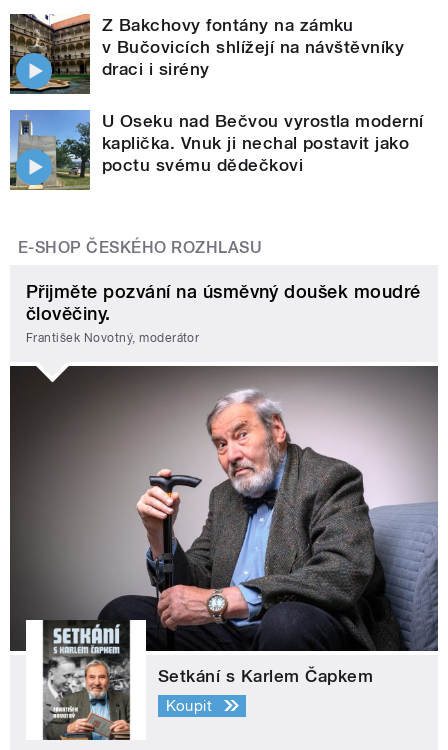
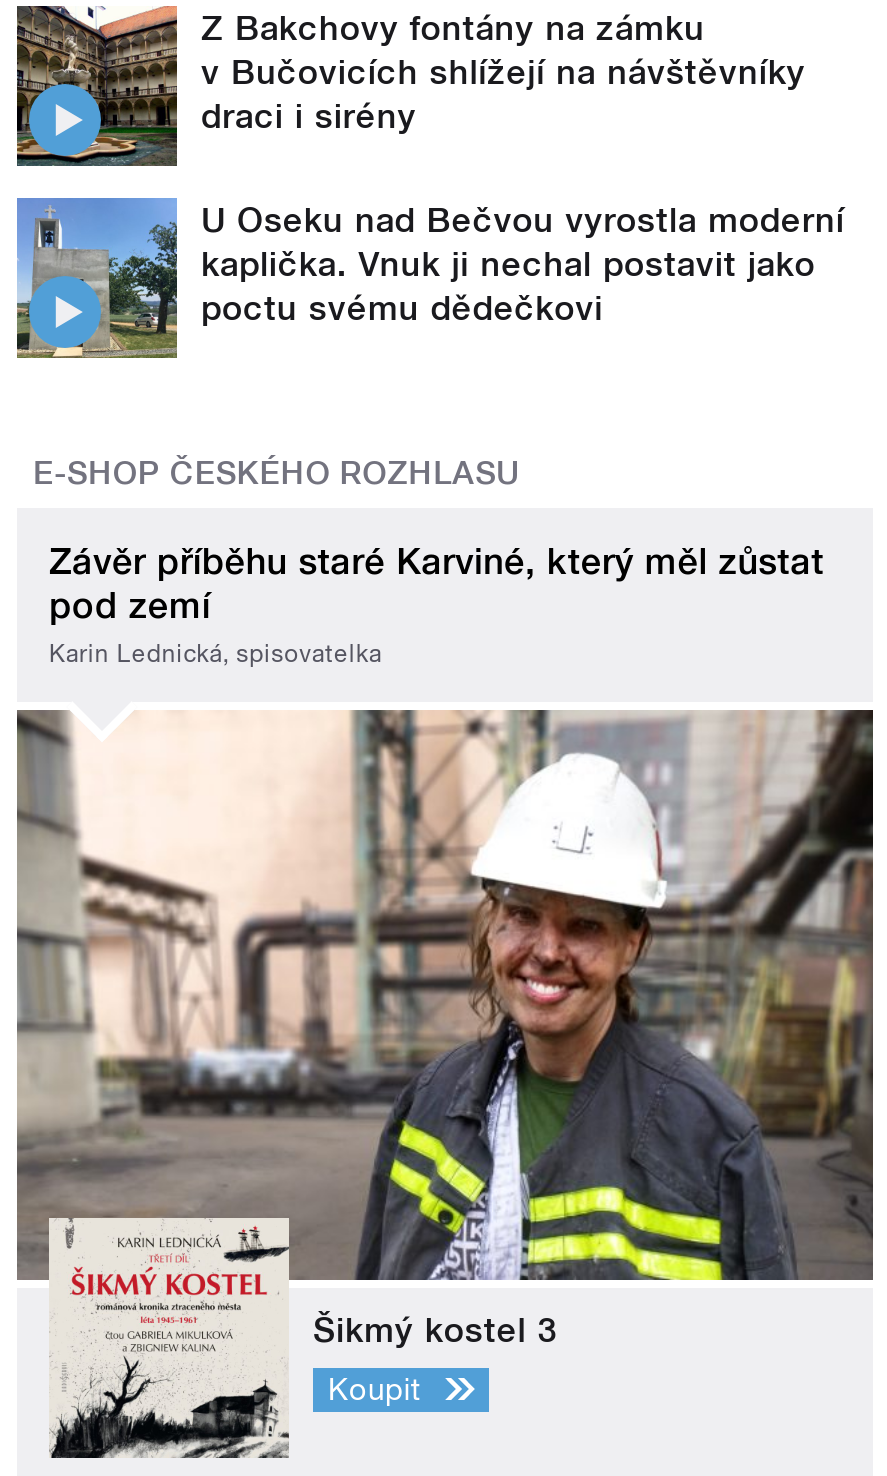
- Přijměte pozvání na úsměvný doušek moudré
- člověčiny.
- František Novotný, moderátor
+ Závěr příběhu staré Karviné, který měl zůstat
+ pod zemí
+ Karin Lednická, spisovatelka

- [image]
- Setkání s Karlem Čapkem
+ [image]
+ Šikmý kostel 3
